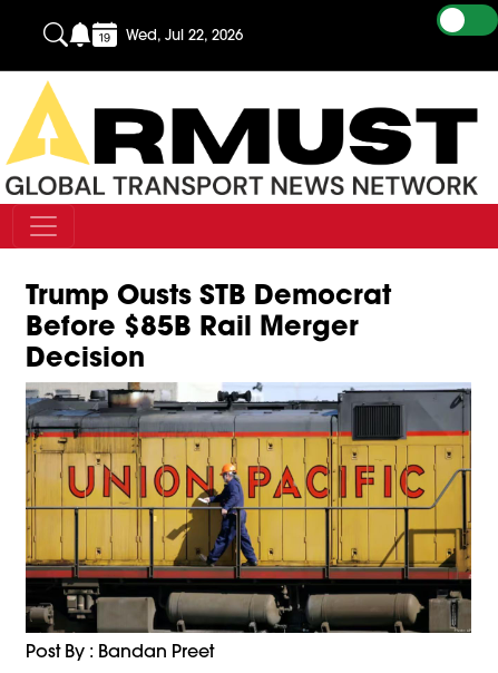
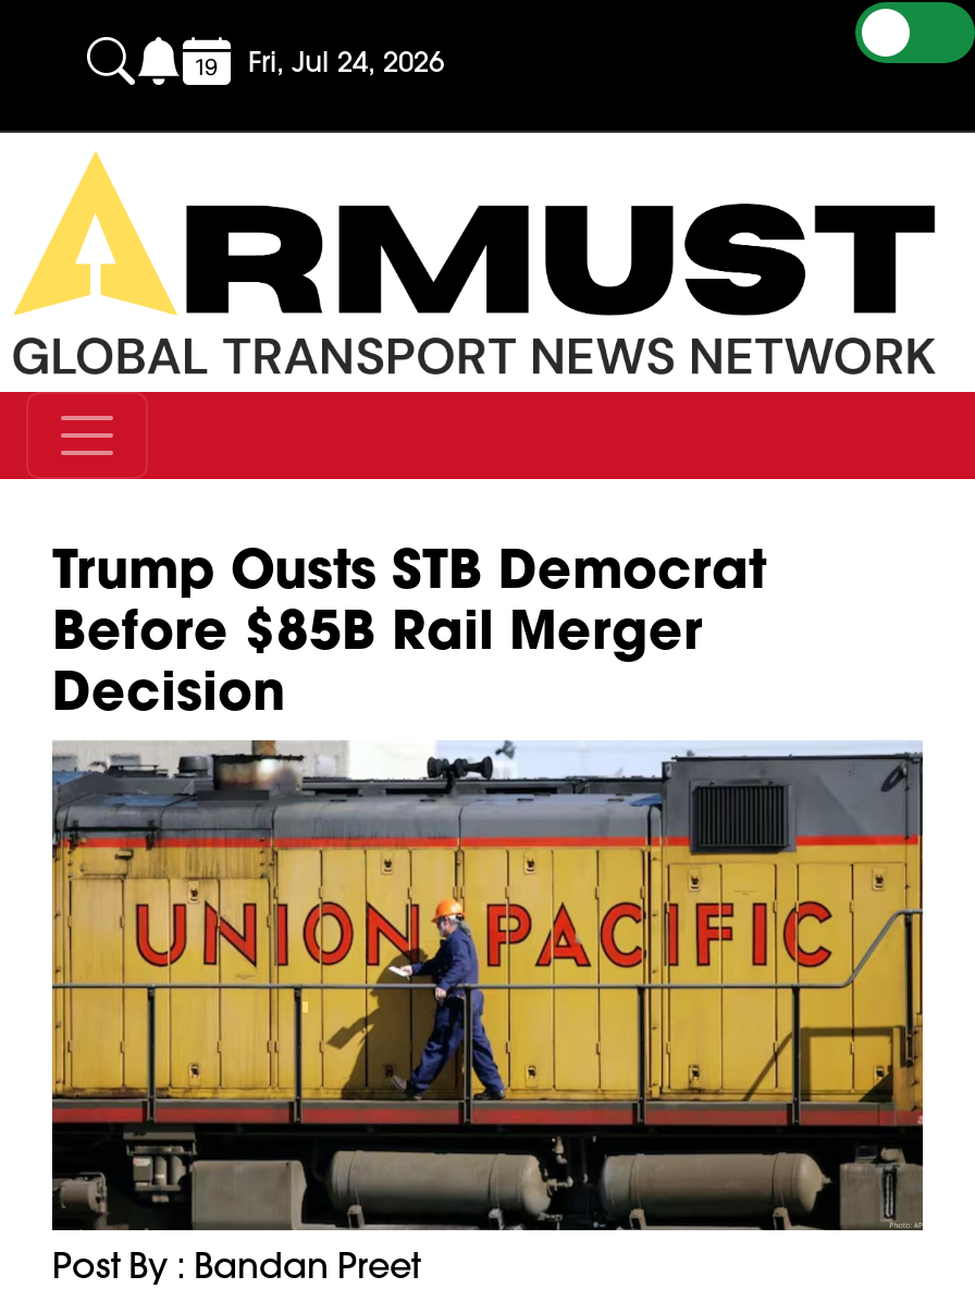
- Wed, Jul 22, 2026
+ Fri, Jul 24, 2026
